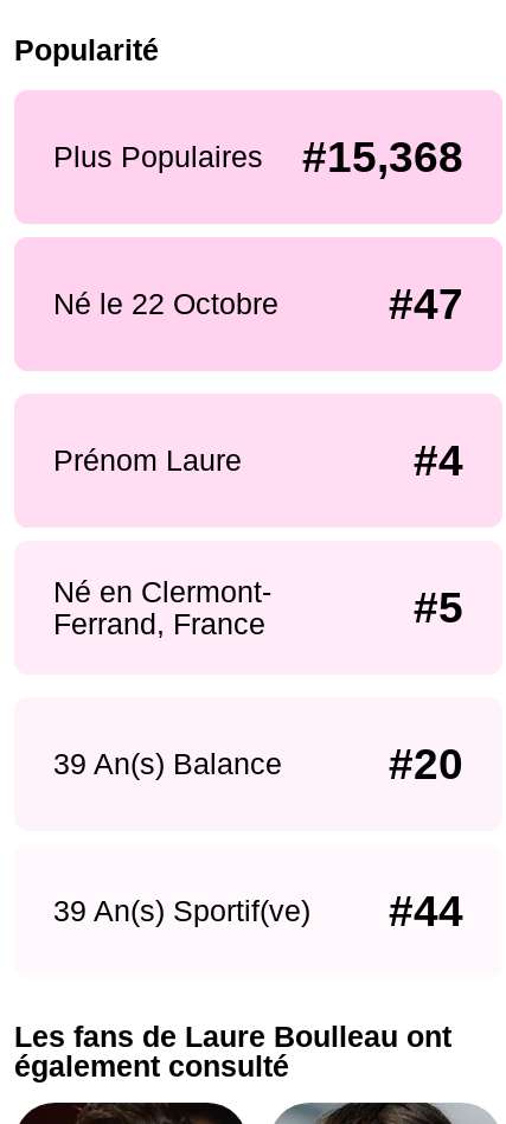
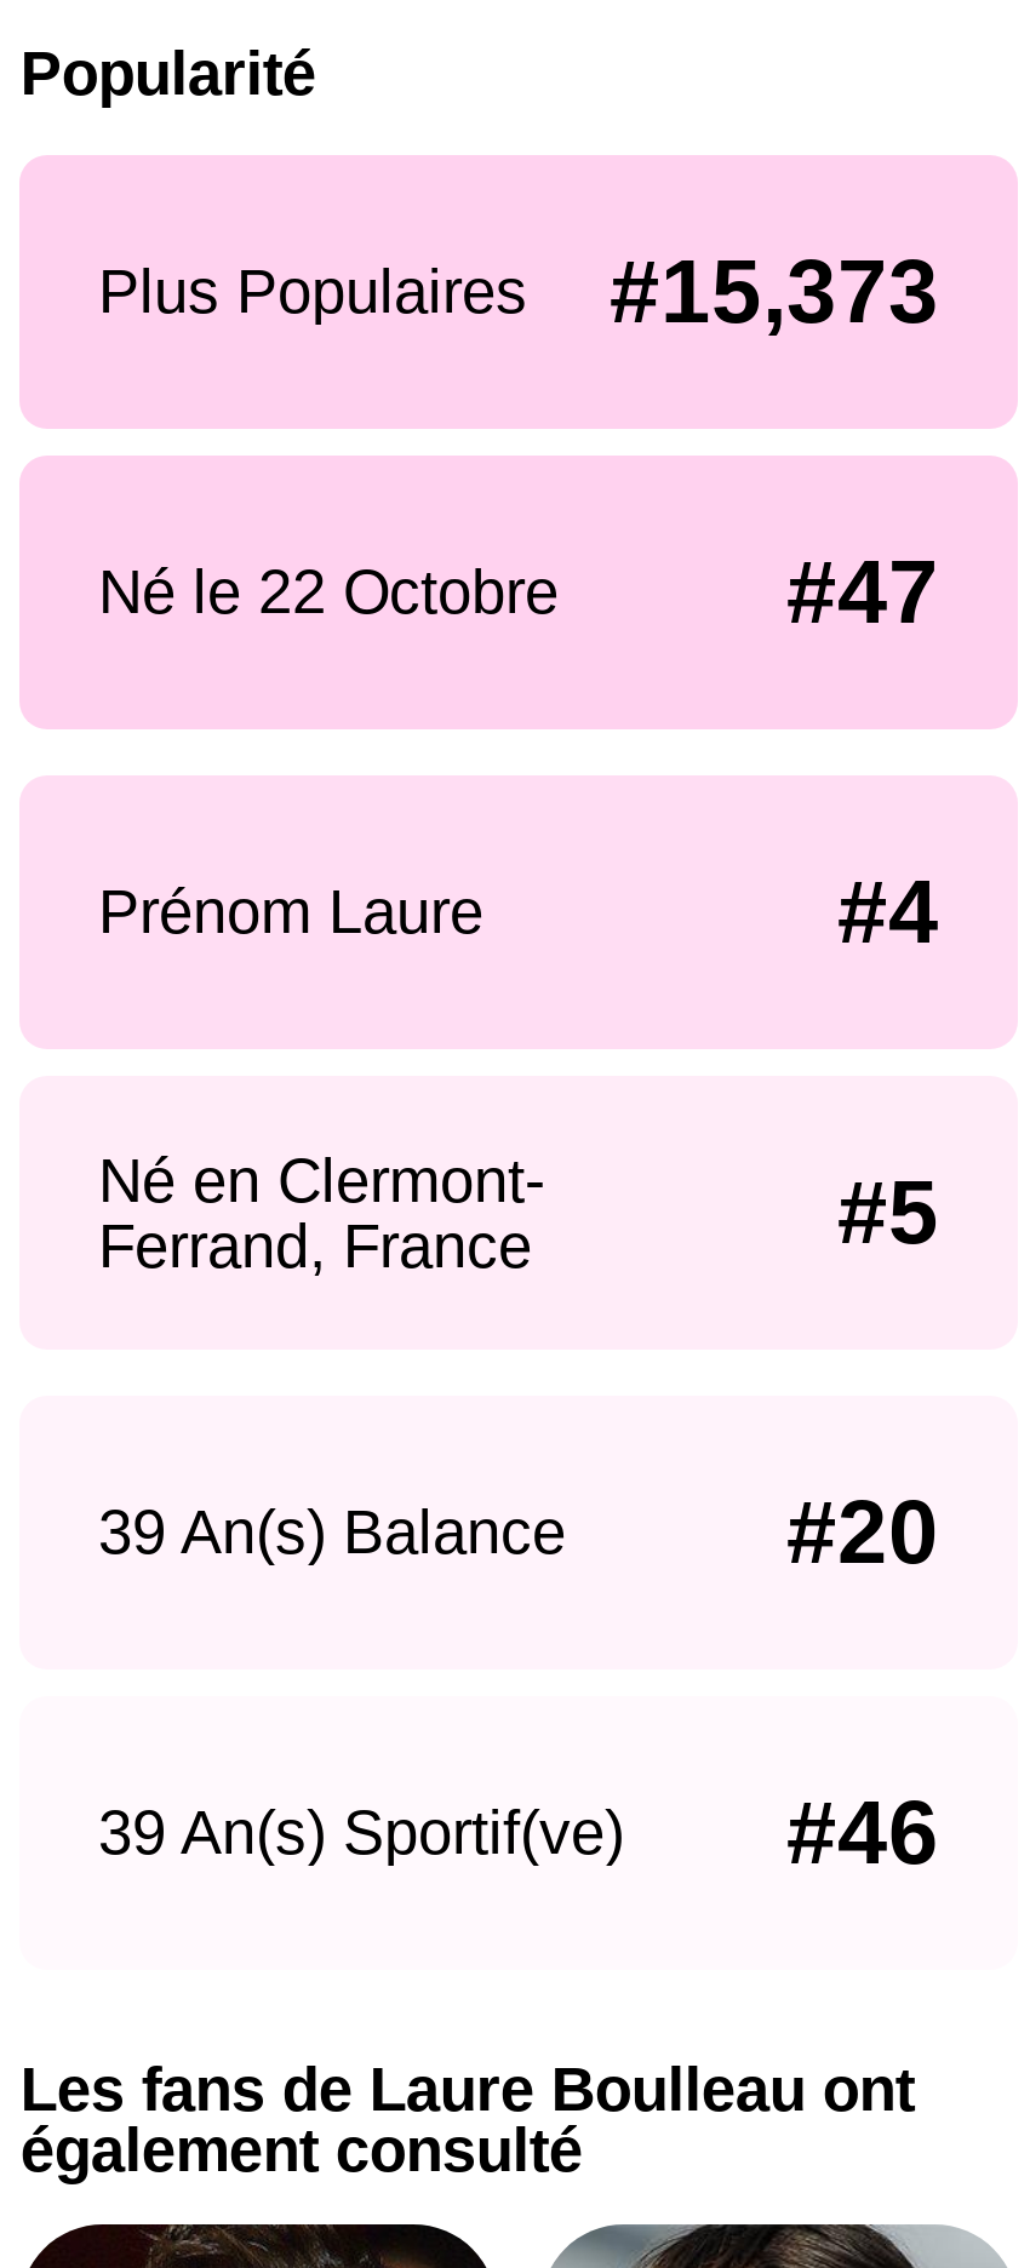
- Plus Populaires #15,368
+ Plus Populaires #15,373

- #44
+ #46
